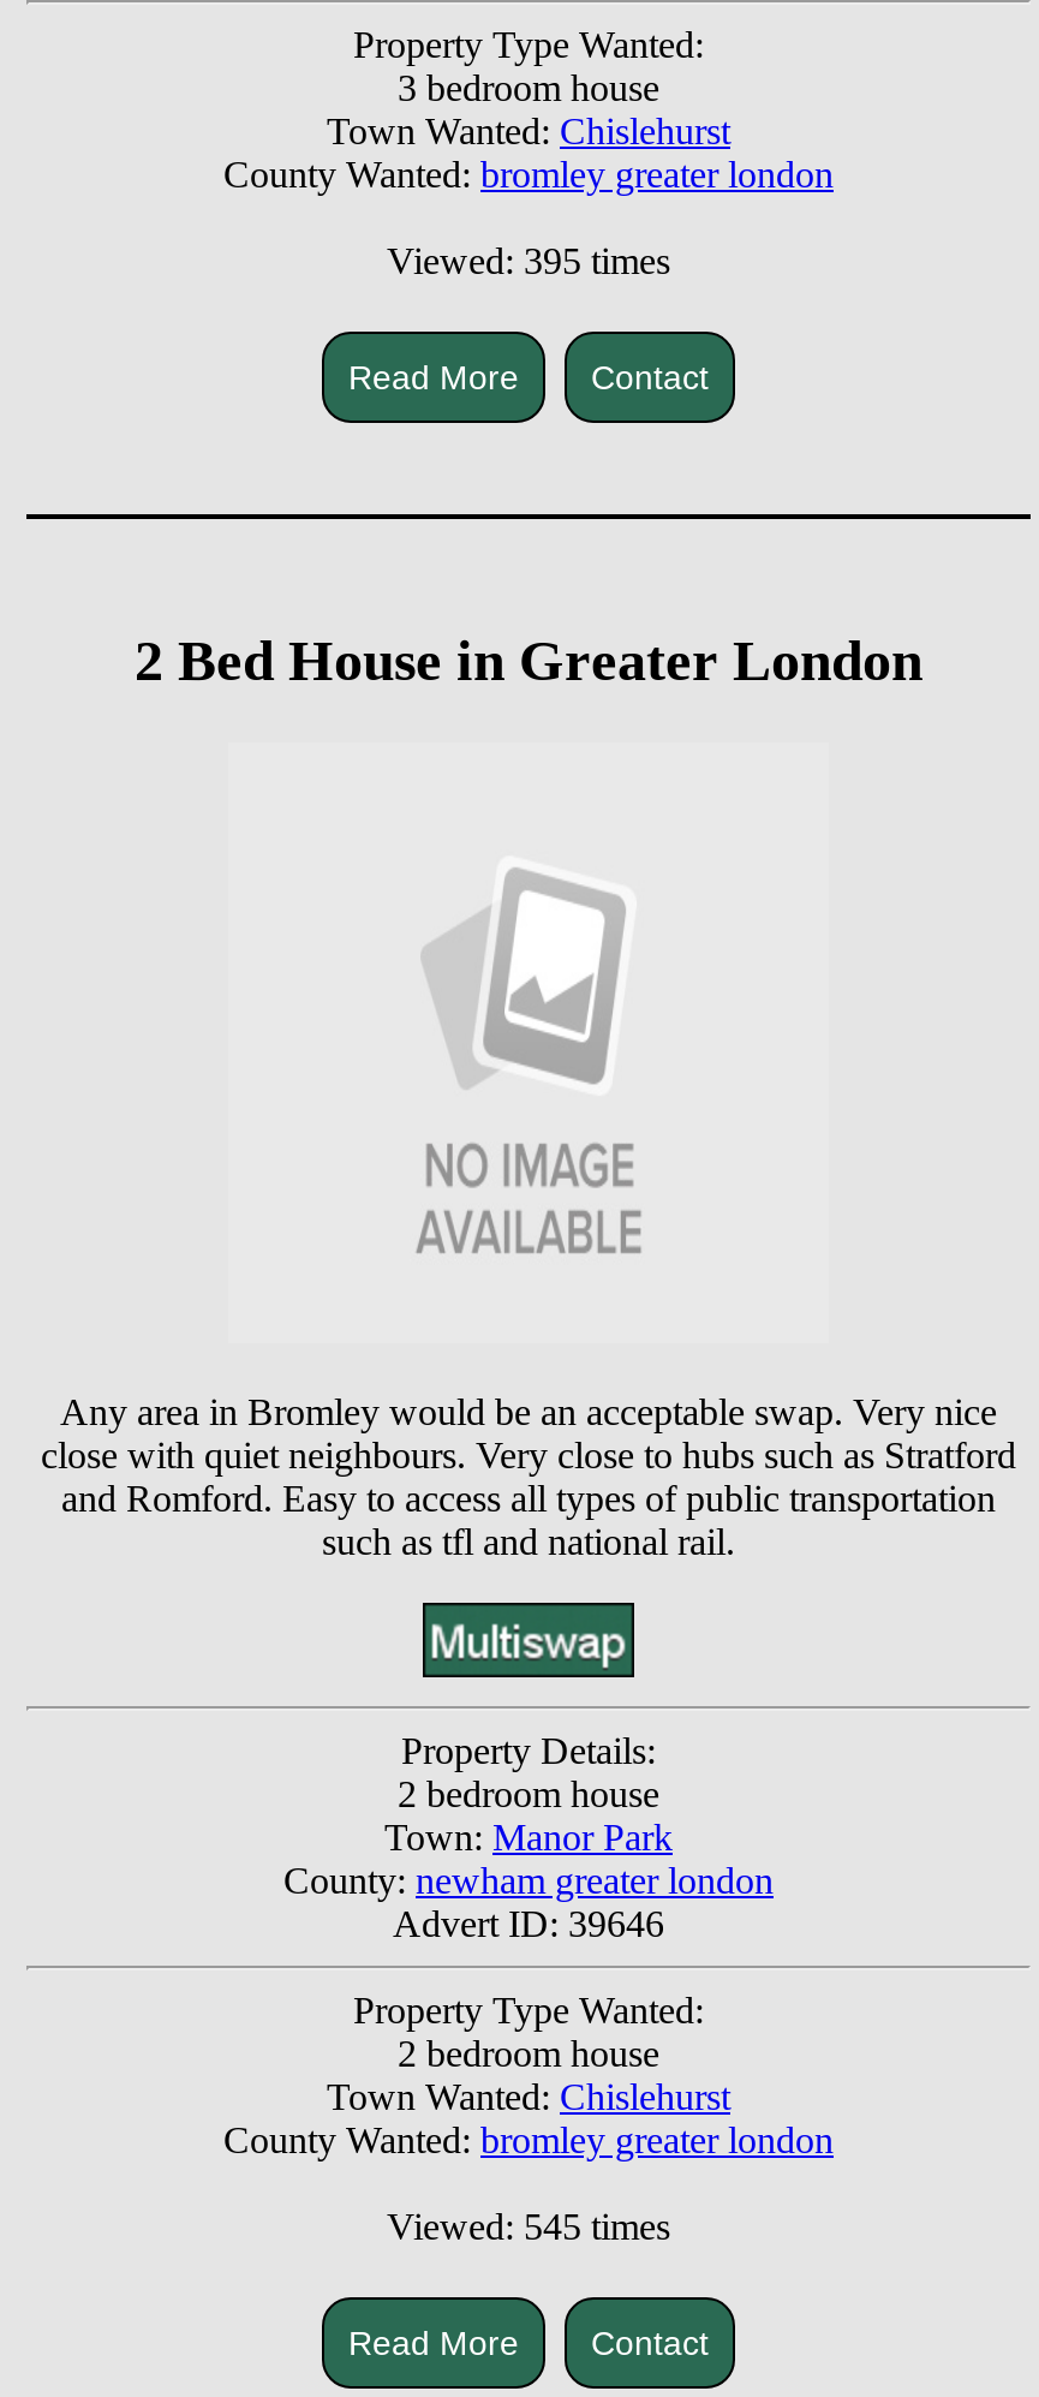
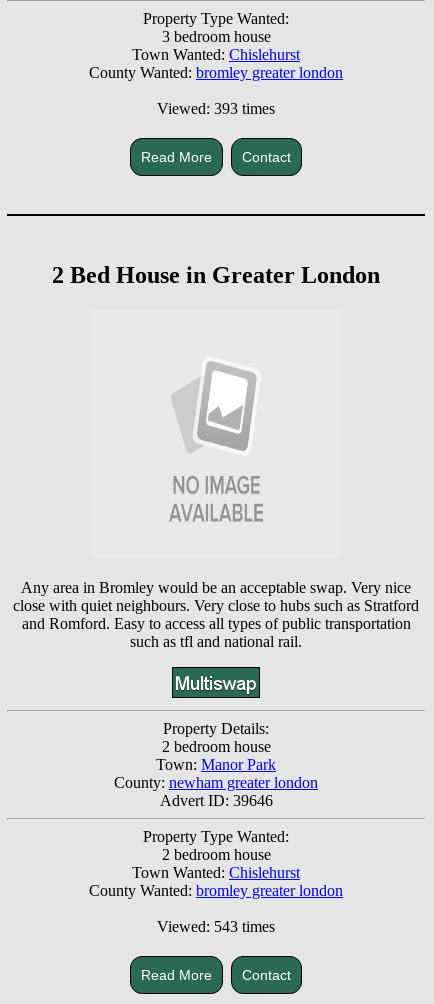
- Viewed: 395 times
+ Viewed: 393 times

- Viewed: 545 times
+ Viewed: 543 times
